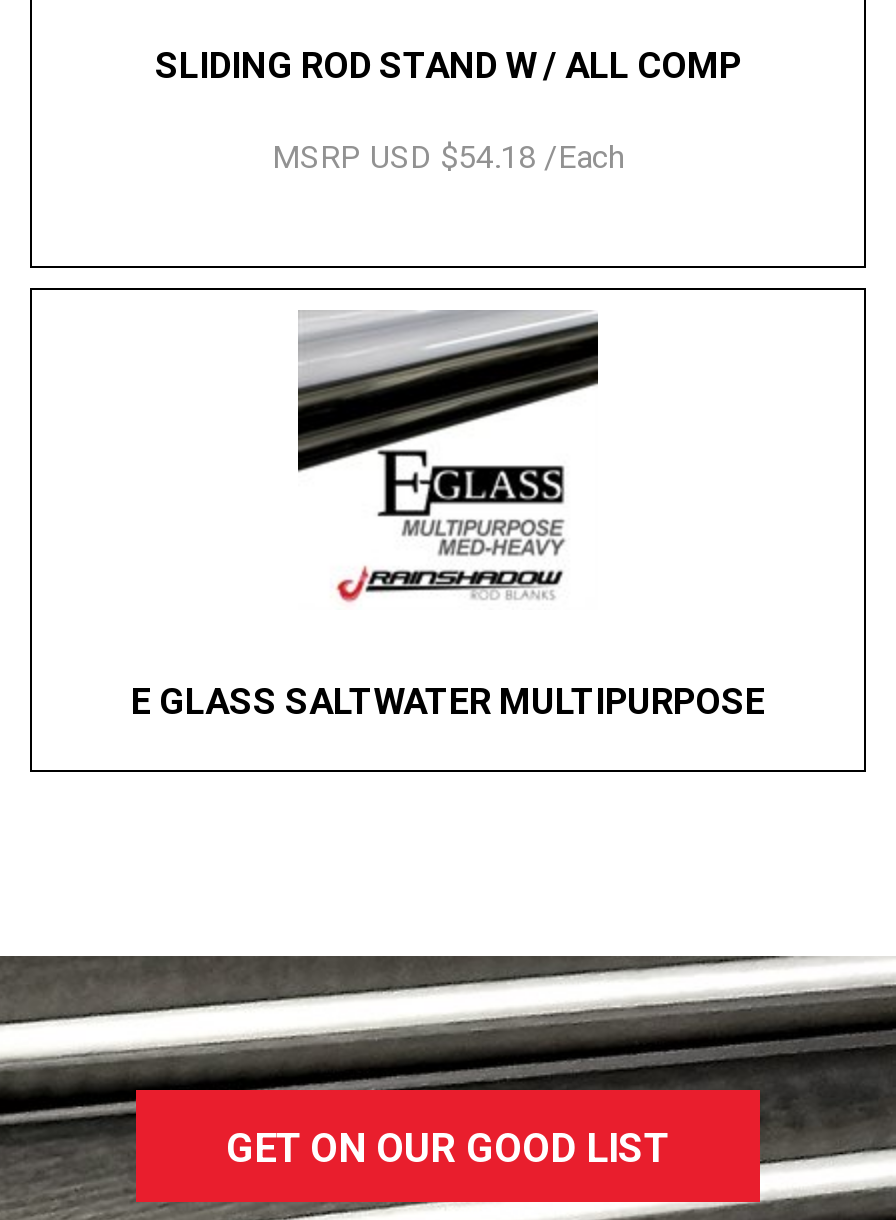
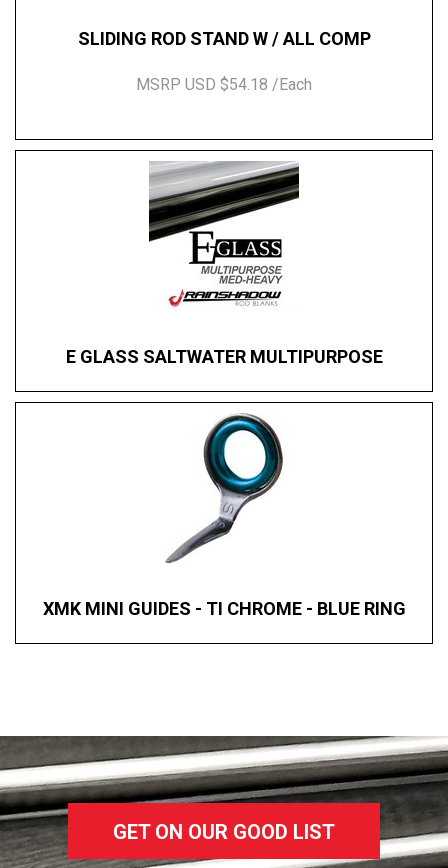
+ [image]
+ XMK MINI GUIDES - TI CHROME - BLUE RING
